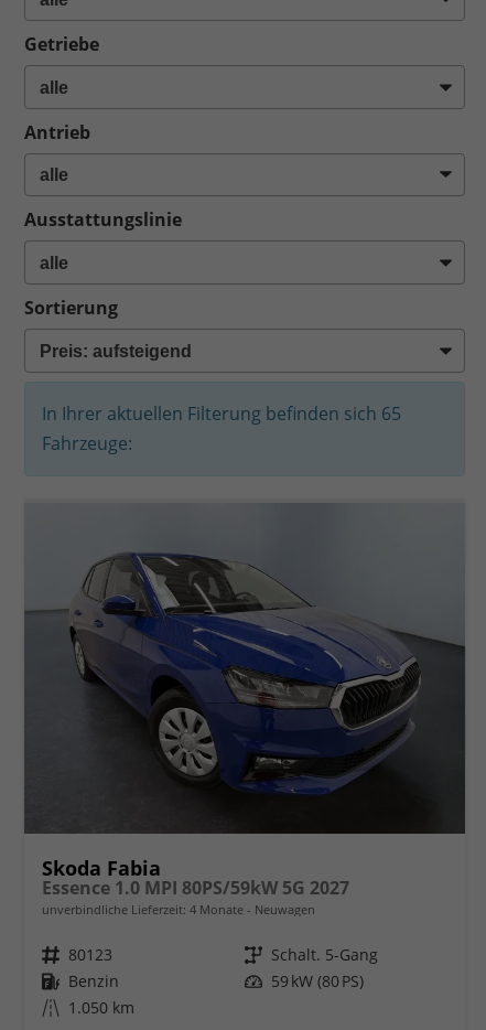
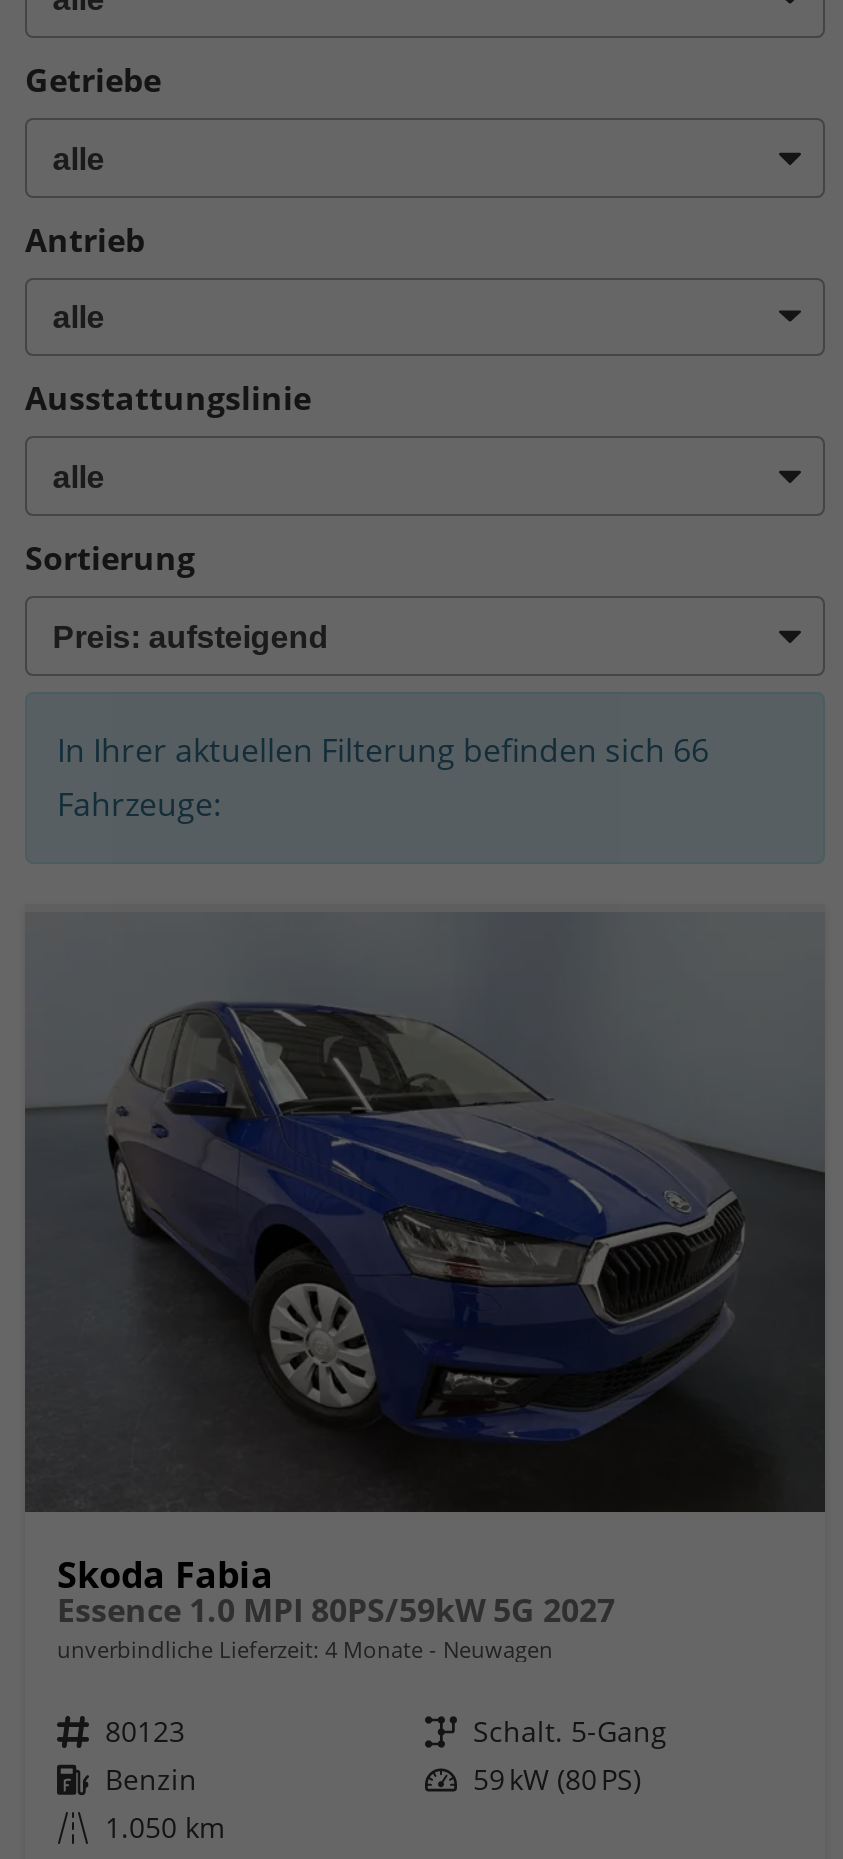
- In Ihrer aktuellen Filterung befinden sich 65
+ In Ihrer aktuellen Filterung befinden sich 66
